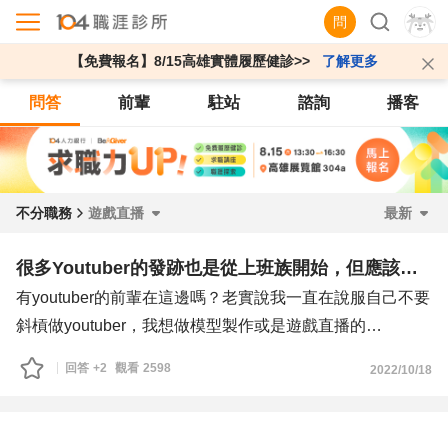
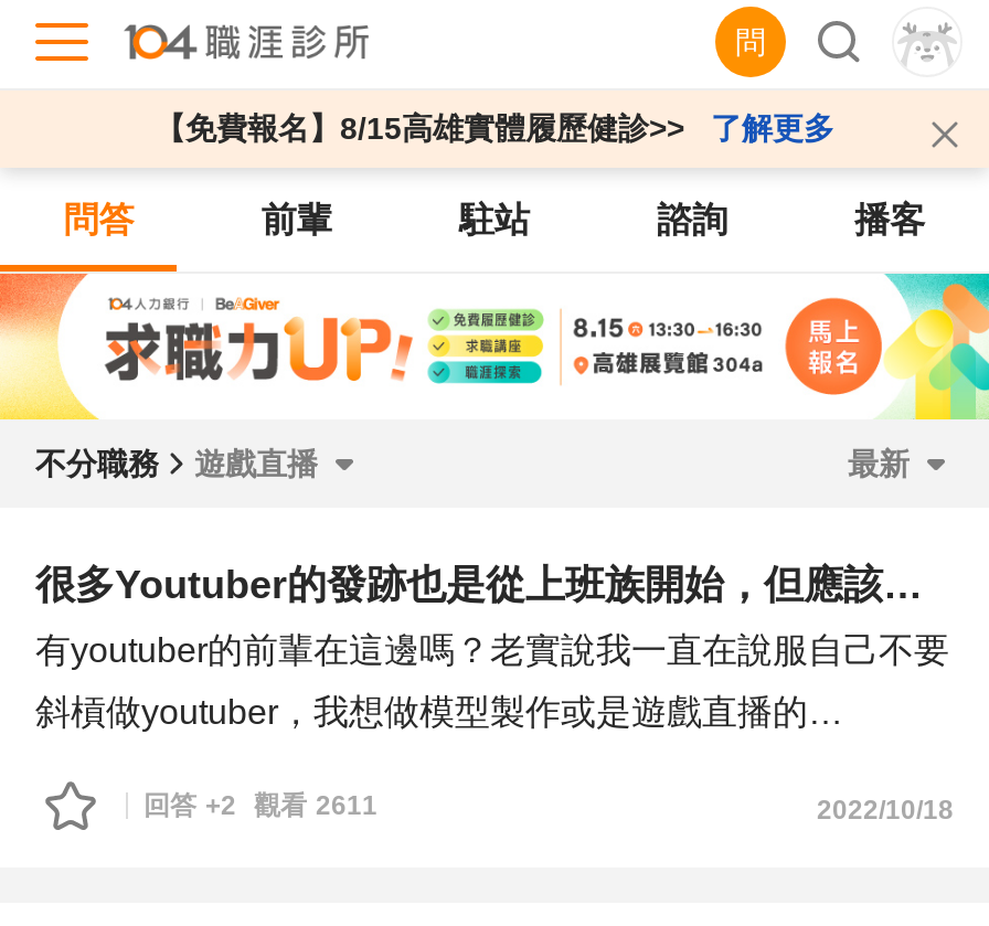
- 回答 +2 觀看 2598
+ 回答 +2 觀看 2611
